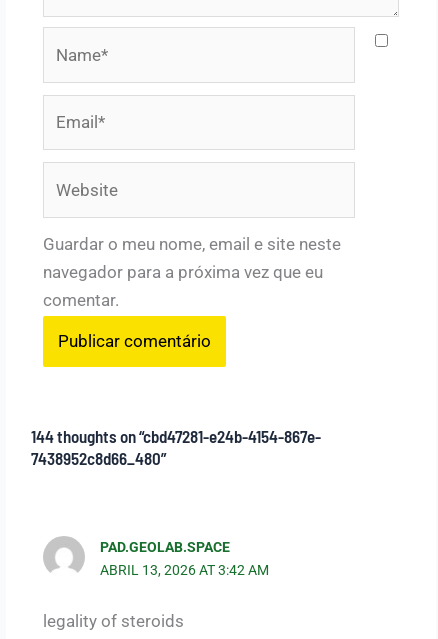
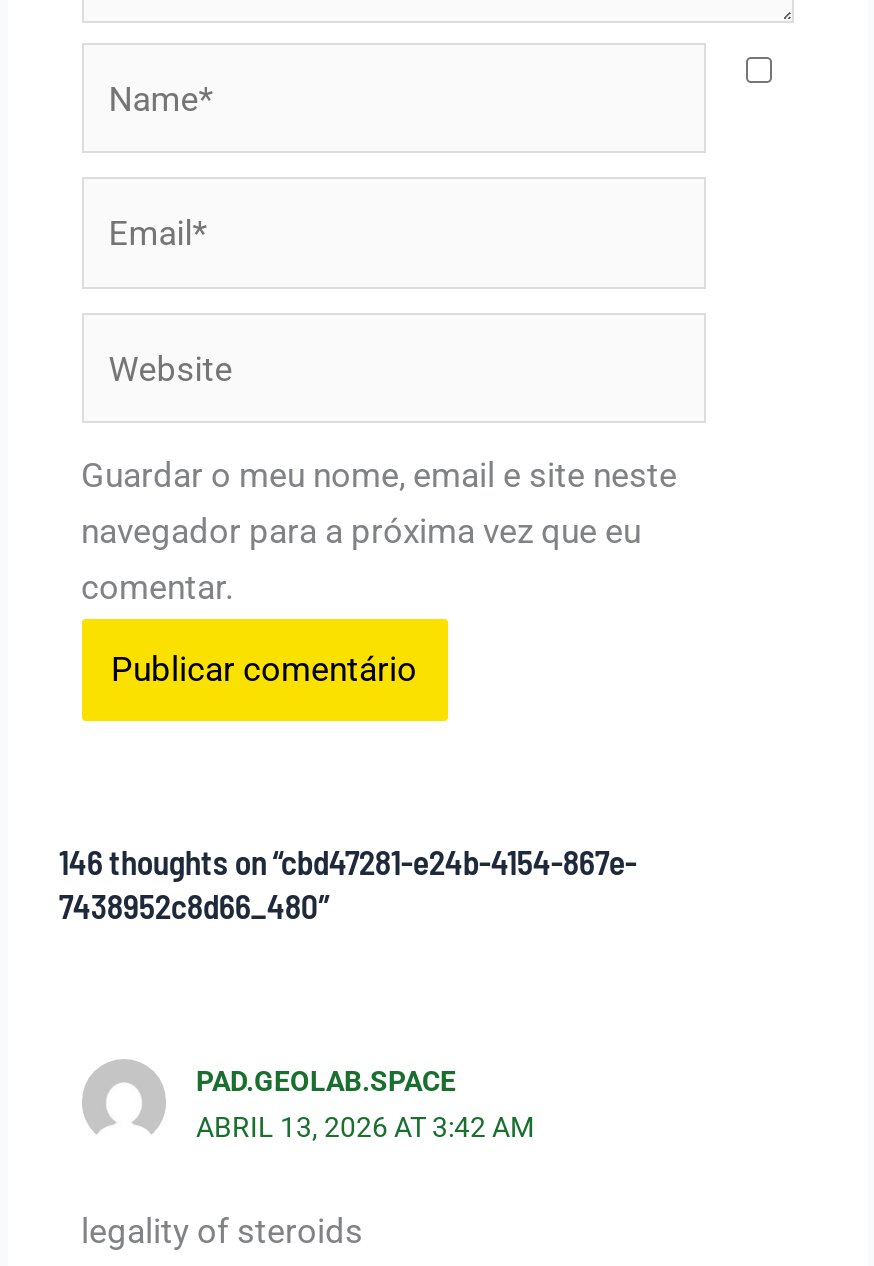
- 144 thoughts on “cbd47281-e24b-4154-867e-
+ 146 thoughts on “cbd47281-e24b-4154-867e-
